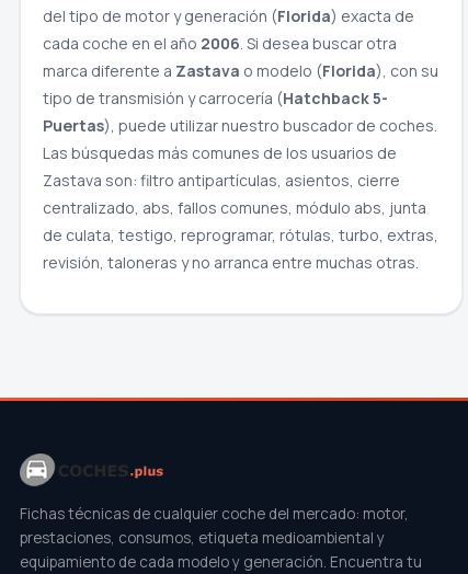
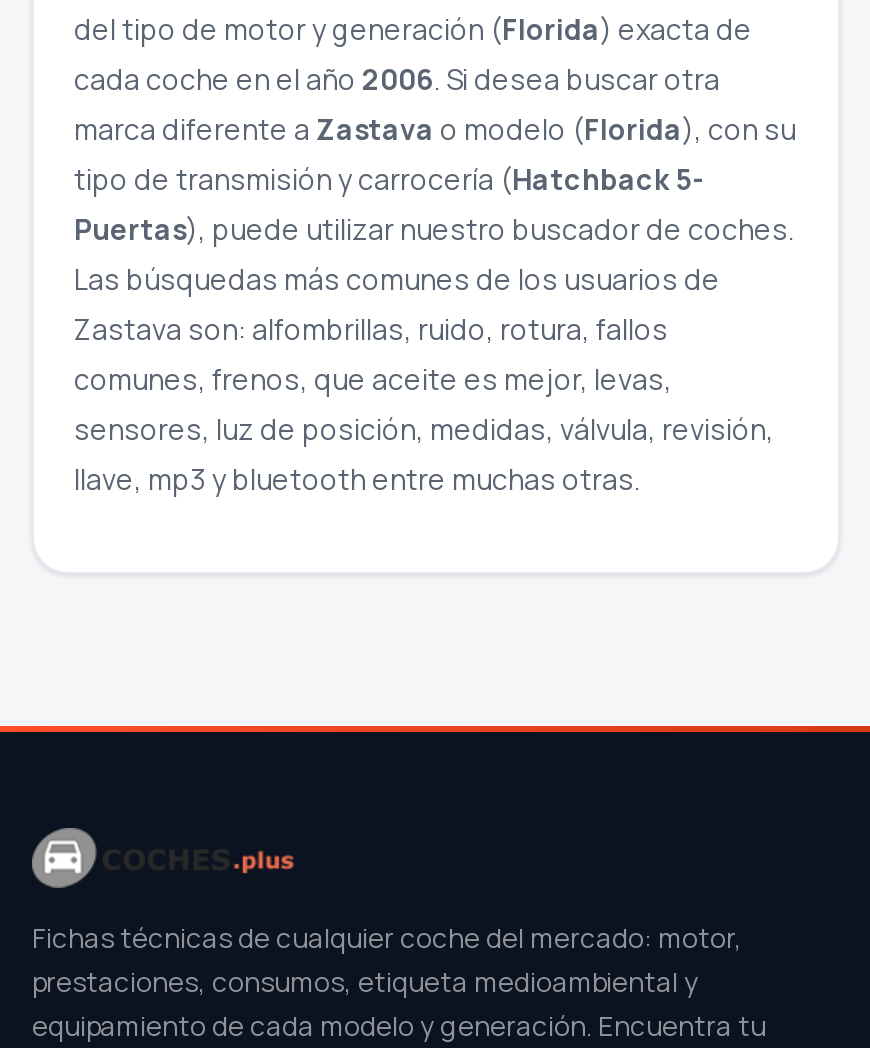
- Zastava son: filtro antipartículas, asientos, cierre
- centralizado, abs, fallos comunes, módulo abs, junta
- de culata, testigo, reprogramar, rótulas, turbo, extras,
- revisión, taloneras y no arranca entre muchas otras.
+ Zastava son: alfombrillas, ruido, rotura, fallos
+ comunes, frenos, que aceite es mejor, levas,
+ sensores, luz de posición, medidas, válvula, revisión,
+ llave, mp3 y bluetooth entre muchas otras.
